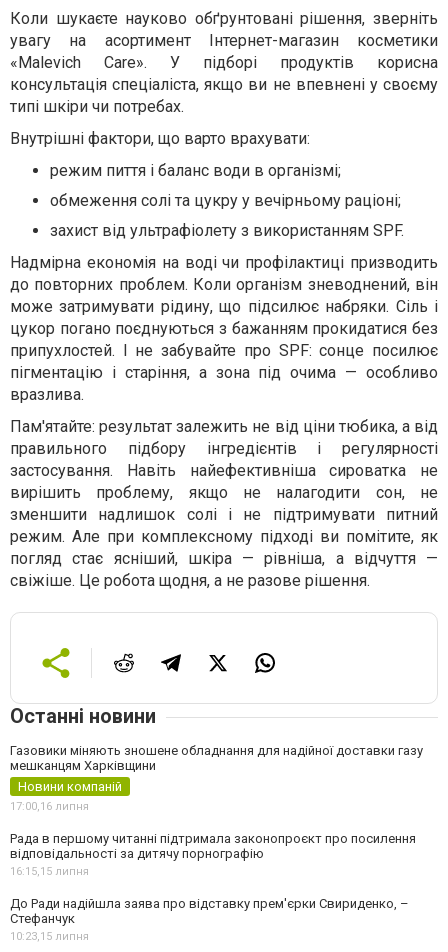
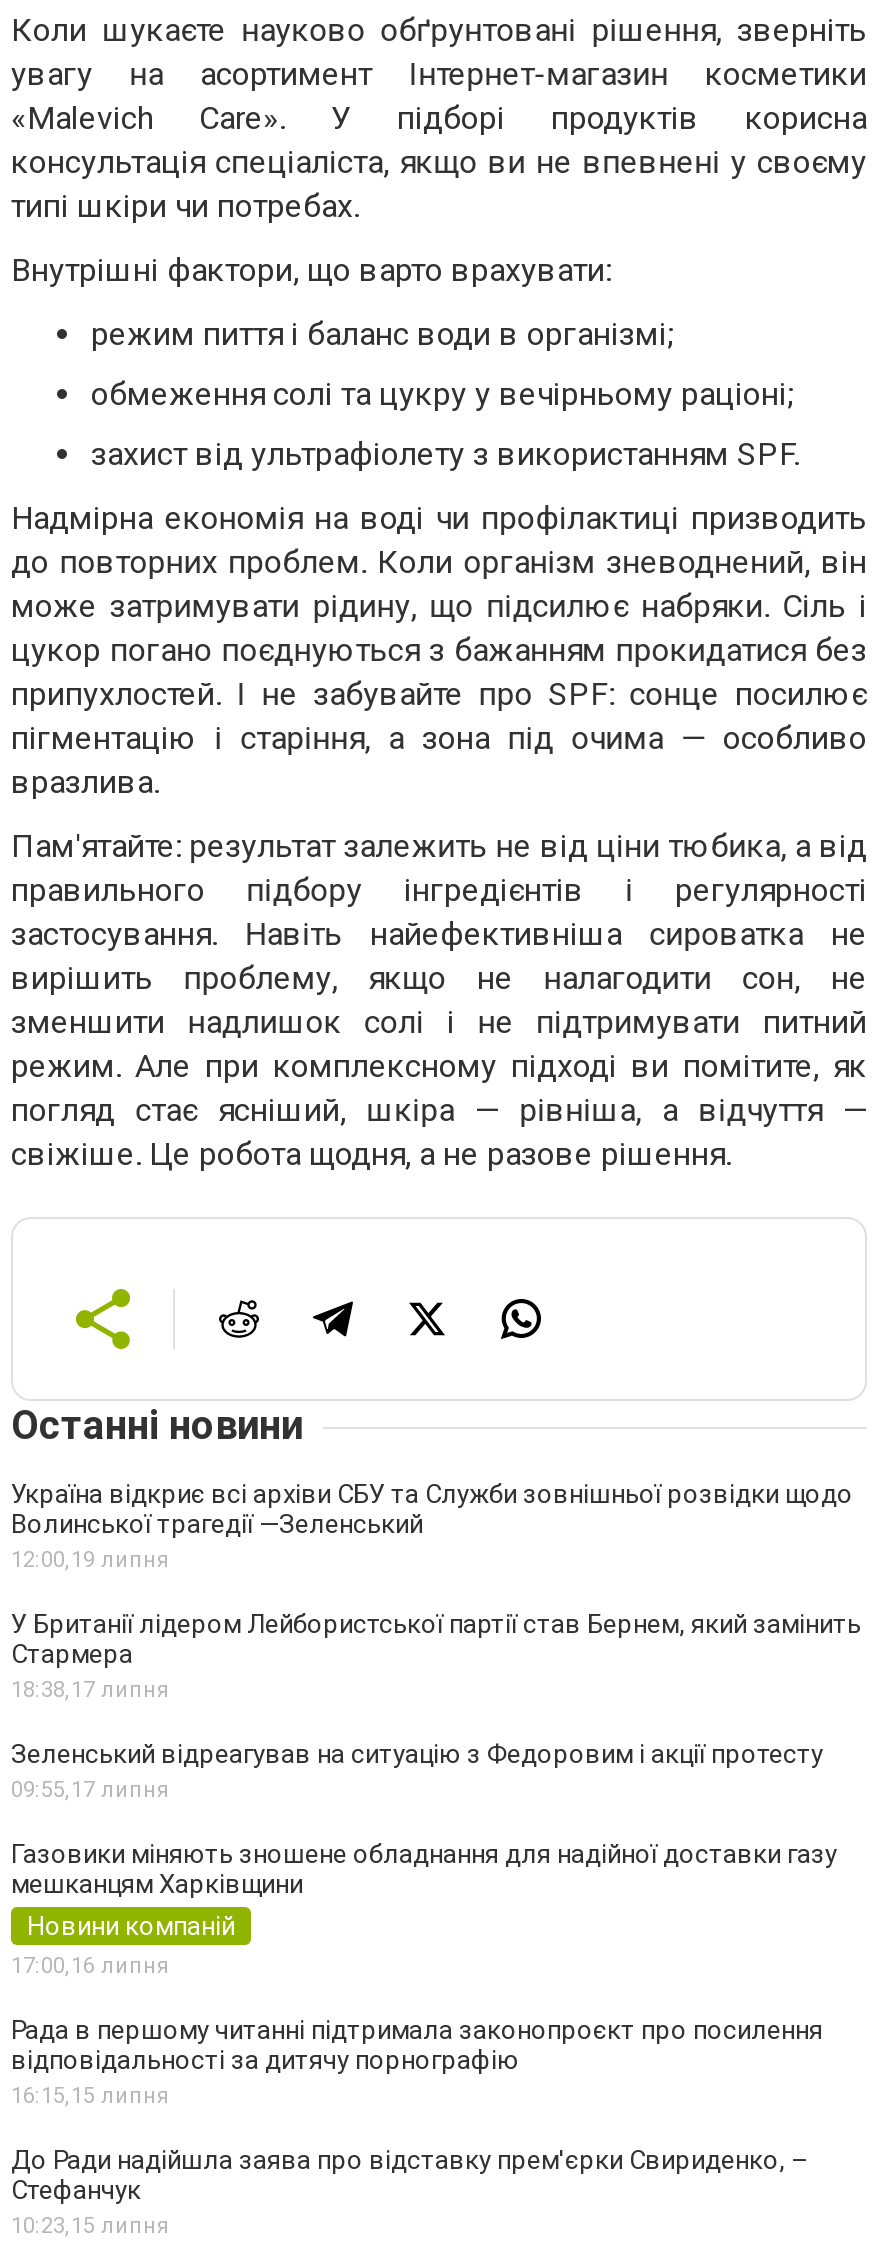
+ Україна відкриє всі архіви СБУ та Служби зовнішньої розвідки щодо
+ Волинської трагедії —Зеленський
+ 12:00, 19 липня
+ У Британії лідером Лейбористської партії став Бернем, який замінить
+ Стармера
+ 18:38, 17 липня
+ Зеленський відреагував на ситуацію з Федоровим і акції протесту
+ 09:55, 17 липня
